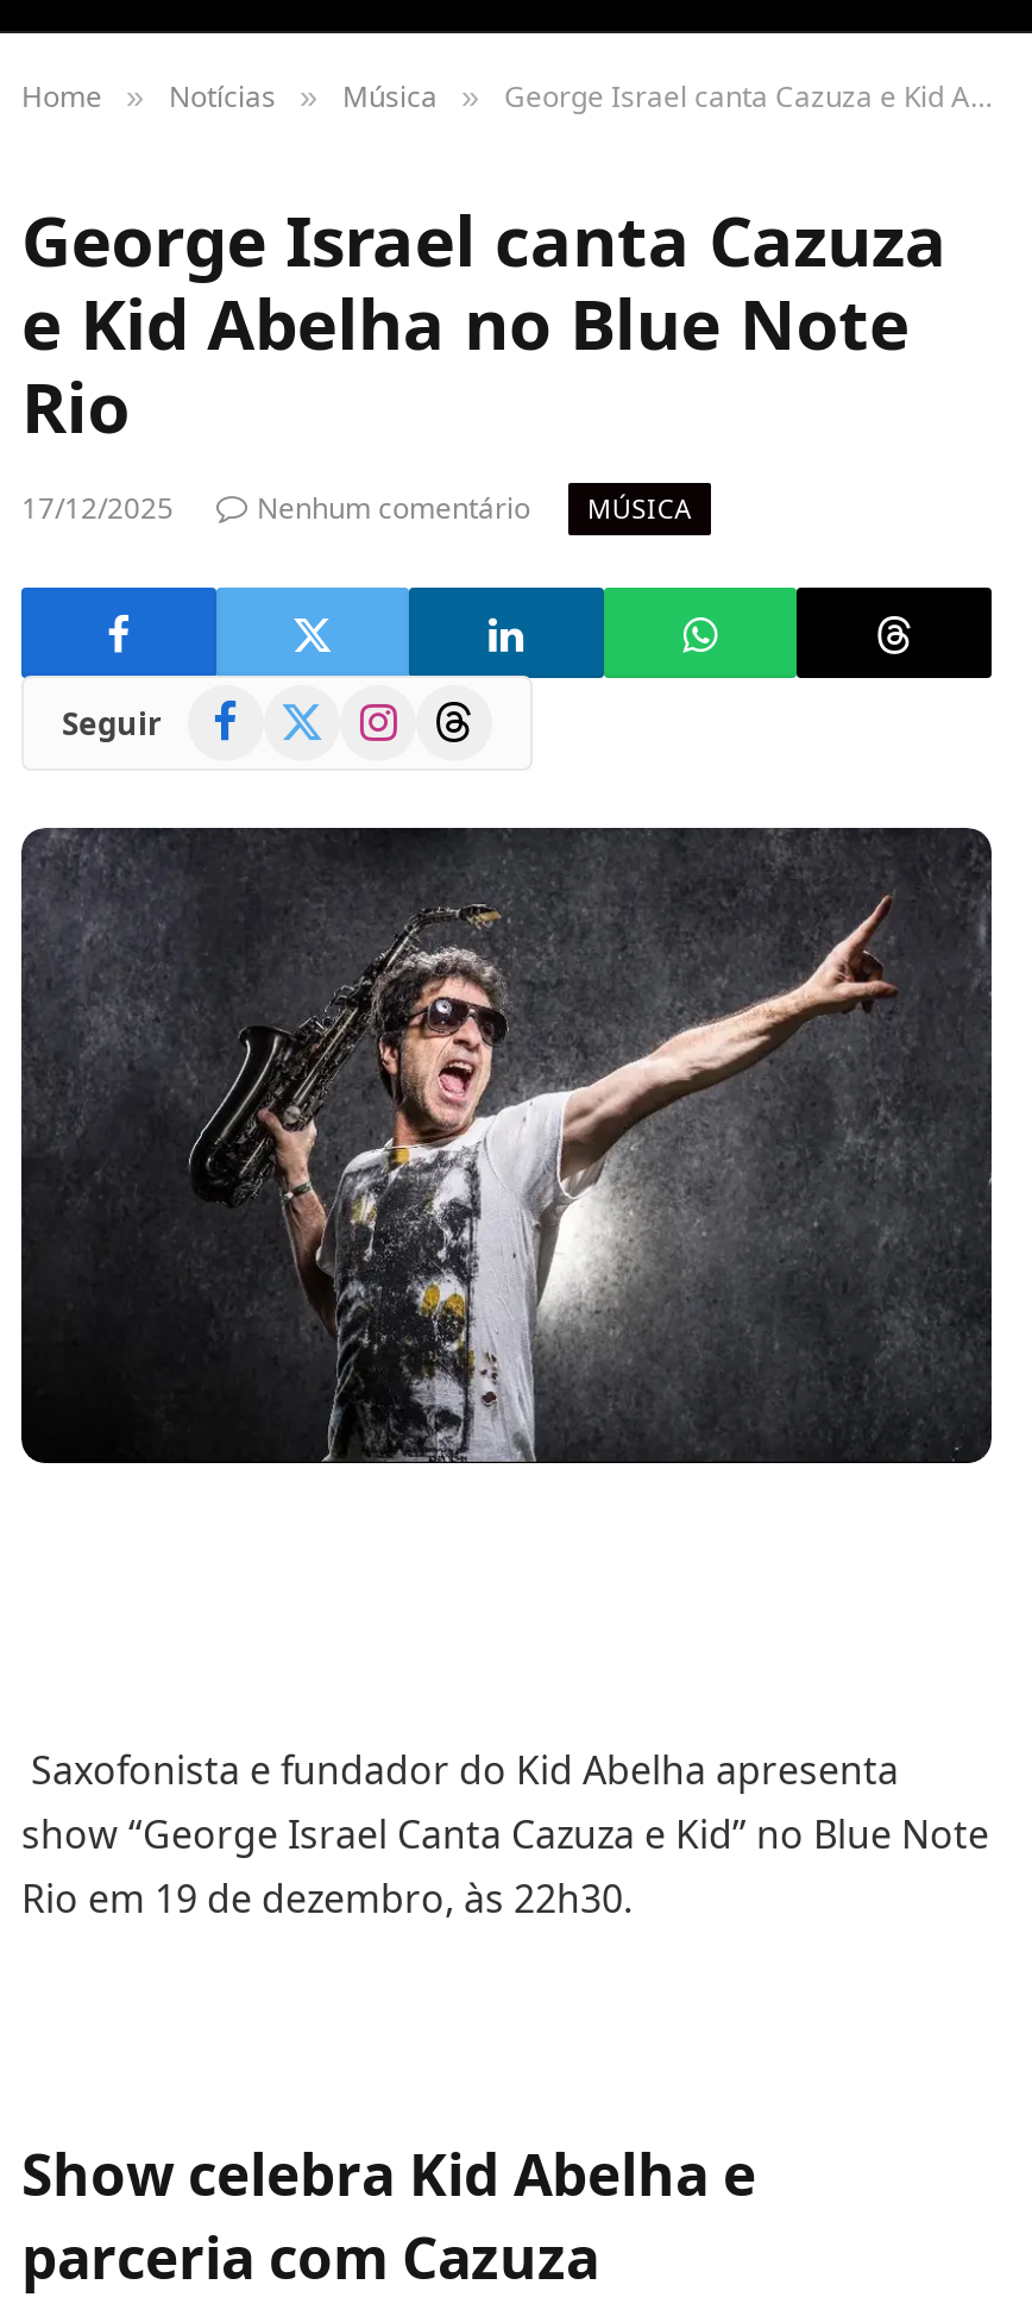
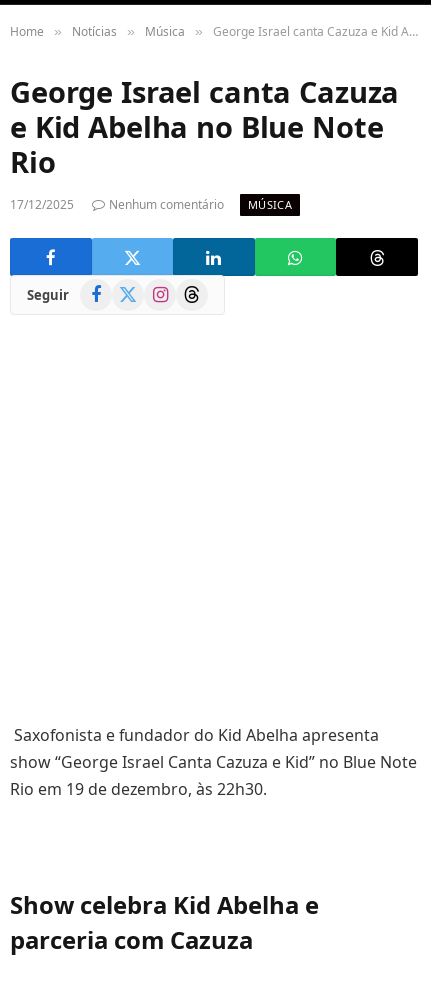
- [image]
